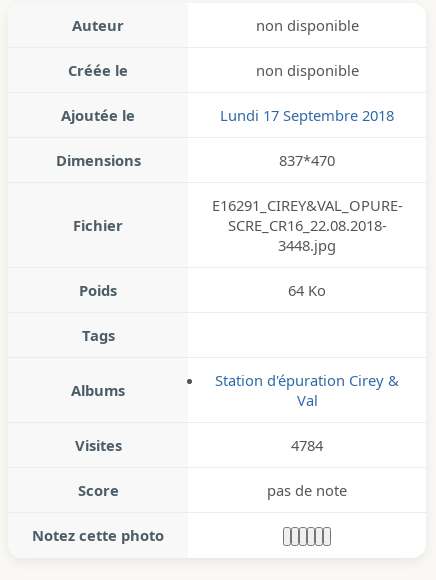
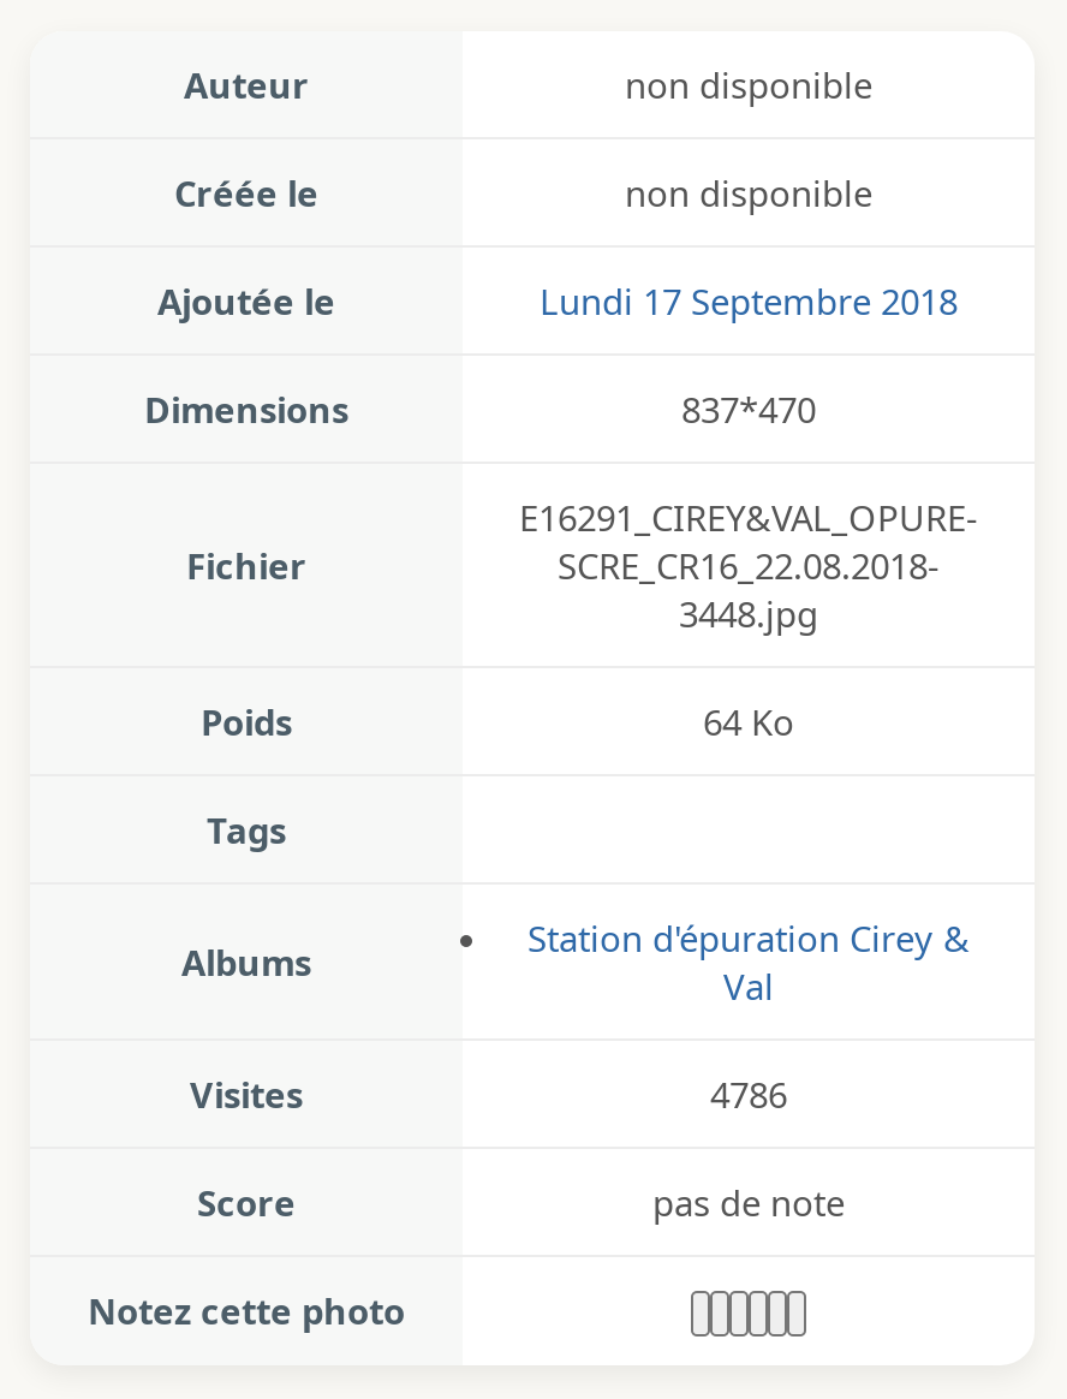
- 4784
+ 4786
